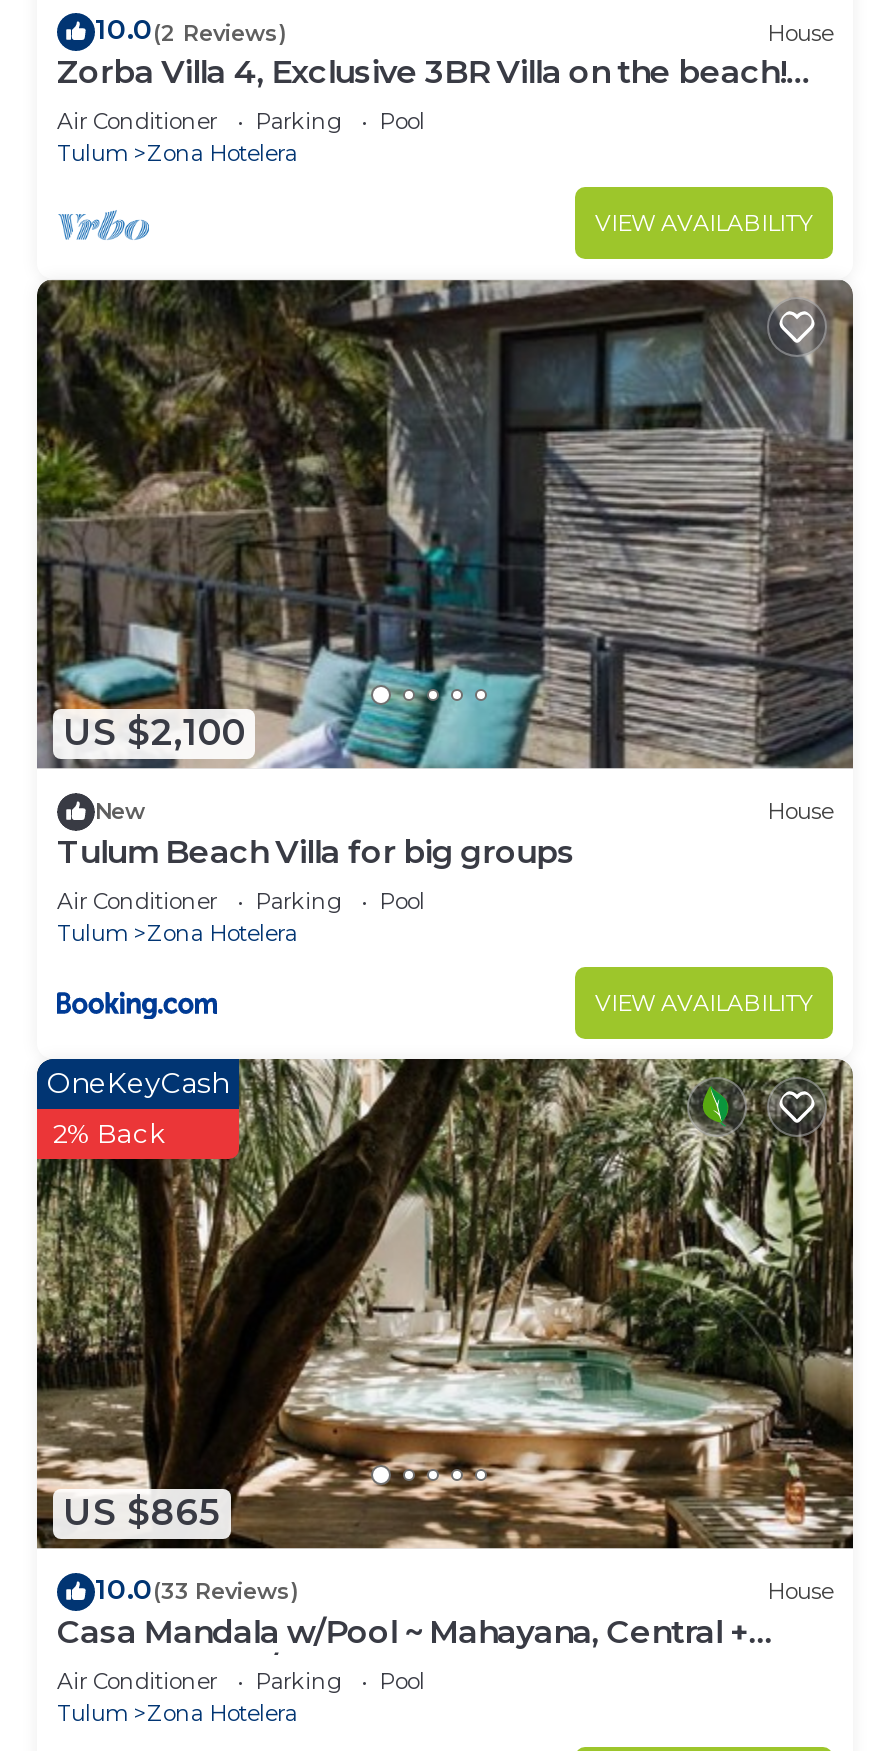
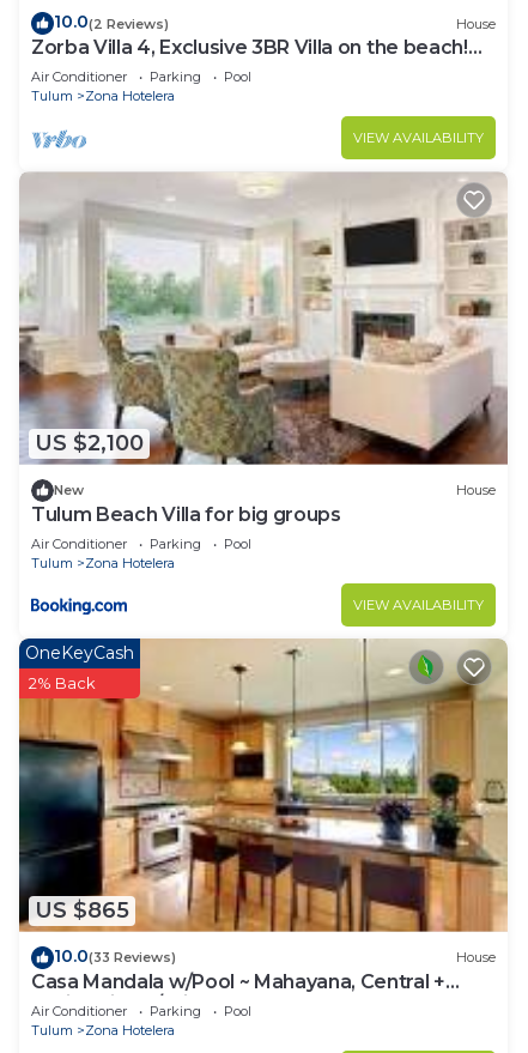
- [image]
+ [image]

- [image]
+ [image]
